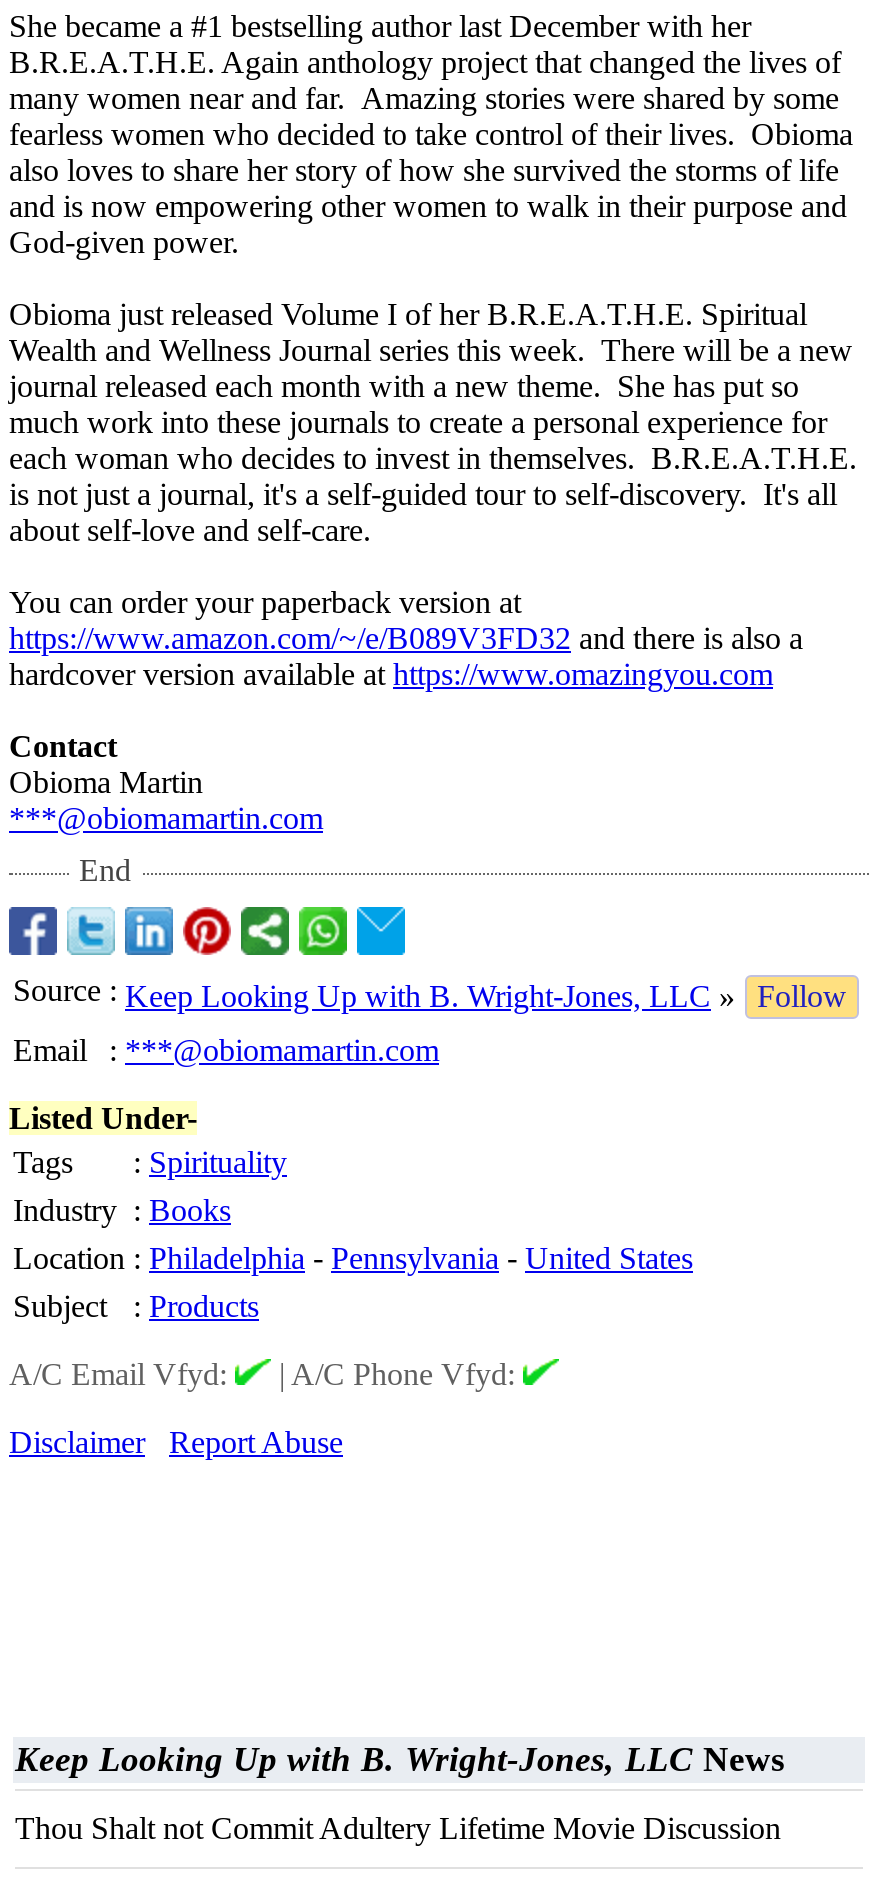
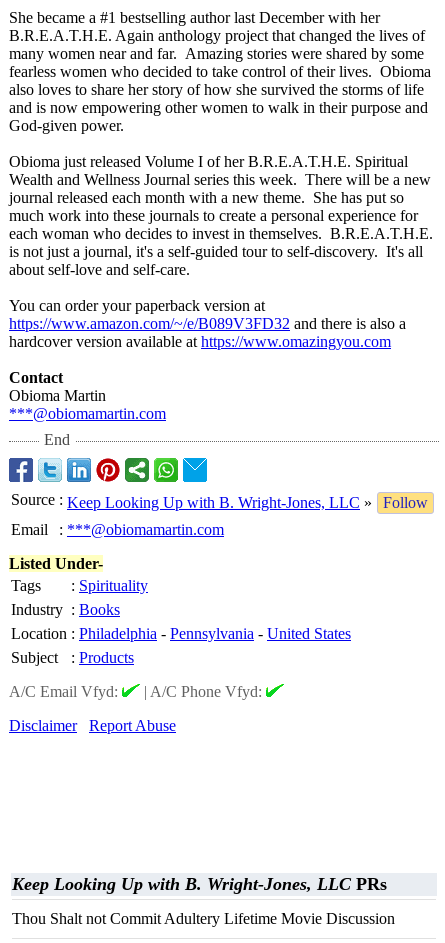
- Keep Looking Up with B. Wright-Jones, LLC News
+ Keep Looking Up with B. Wright-Jones, LLC PRs
